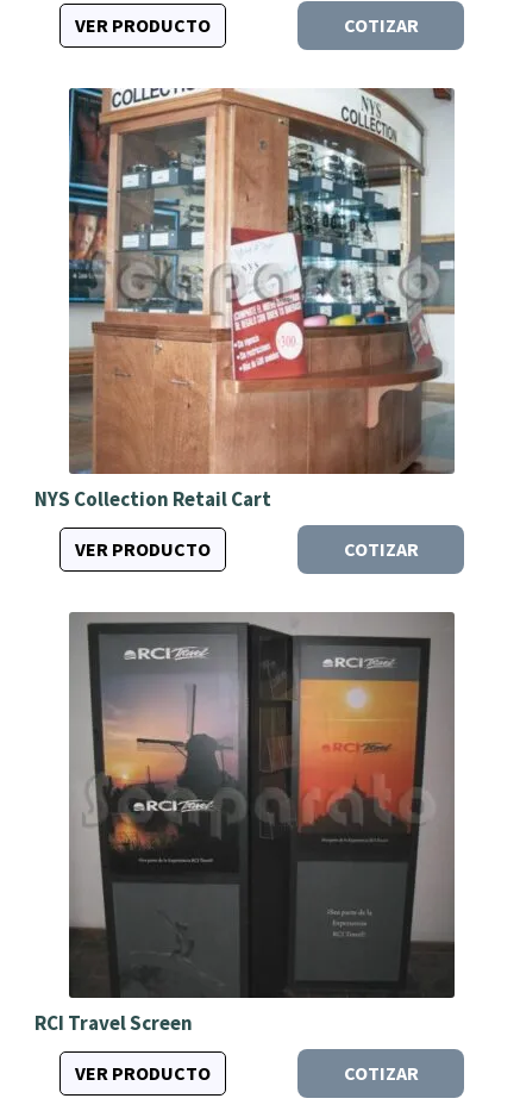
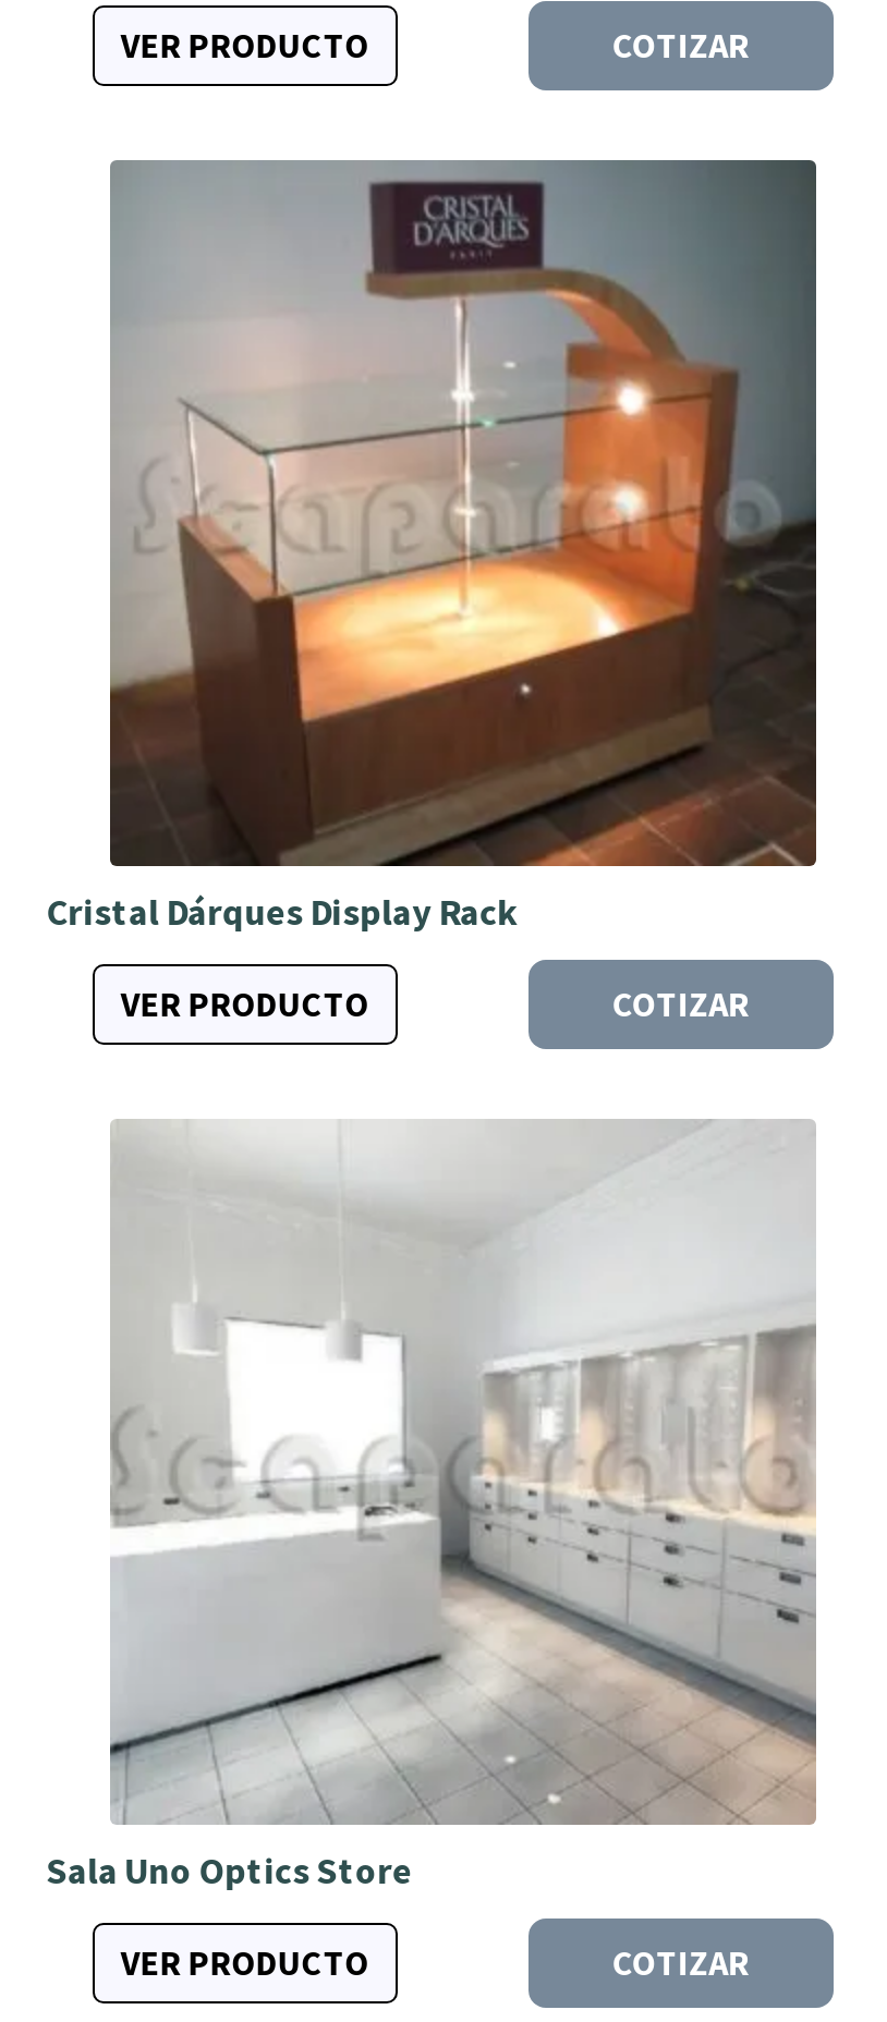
- [image]
- NYS Collection Retail Cart
+ [image]
+ Cristal Dárques Display Rack

- [image]
- RCI Travel Screen
+ [image]
+ Sala Uno Optics Store
